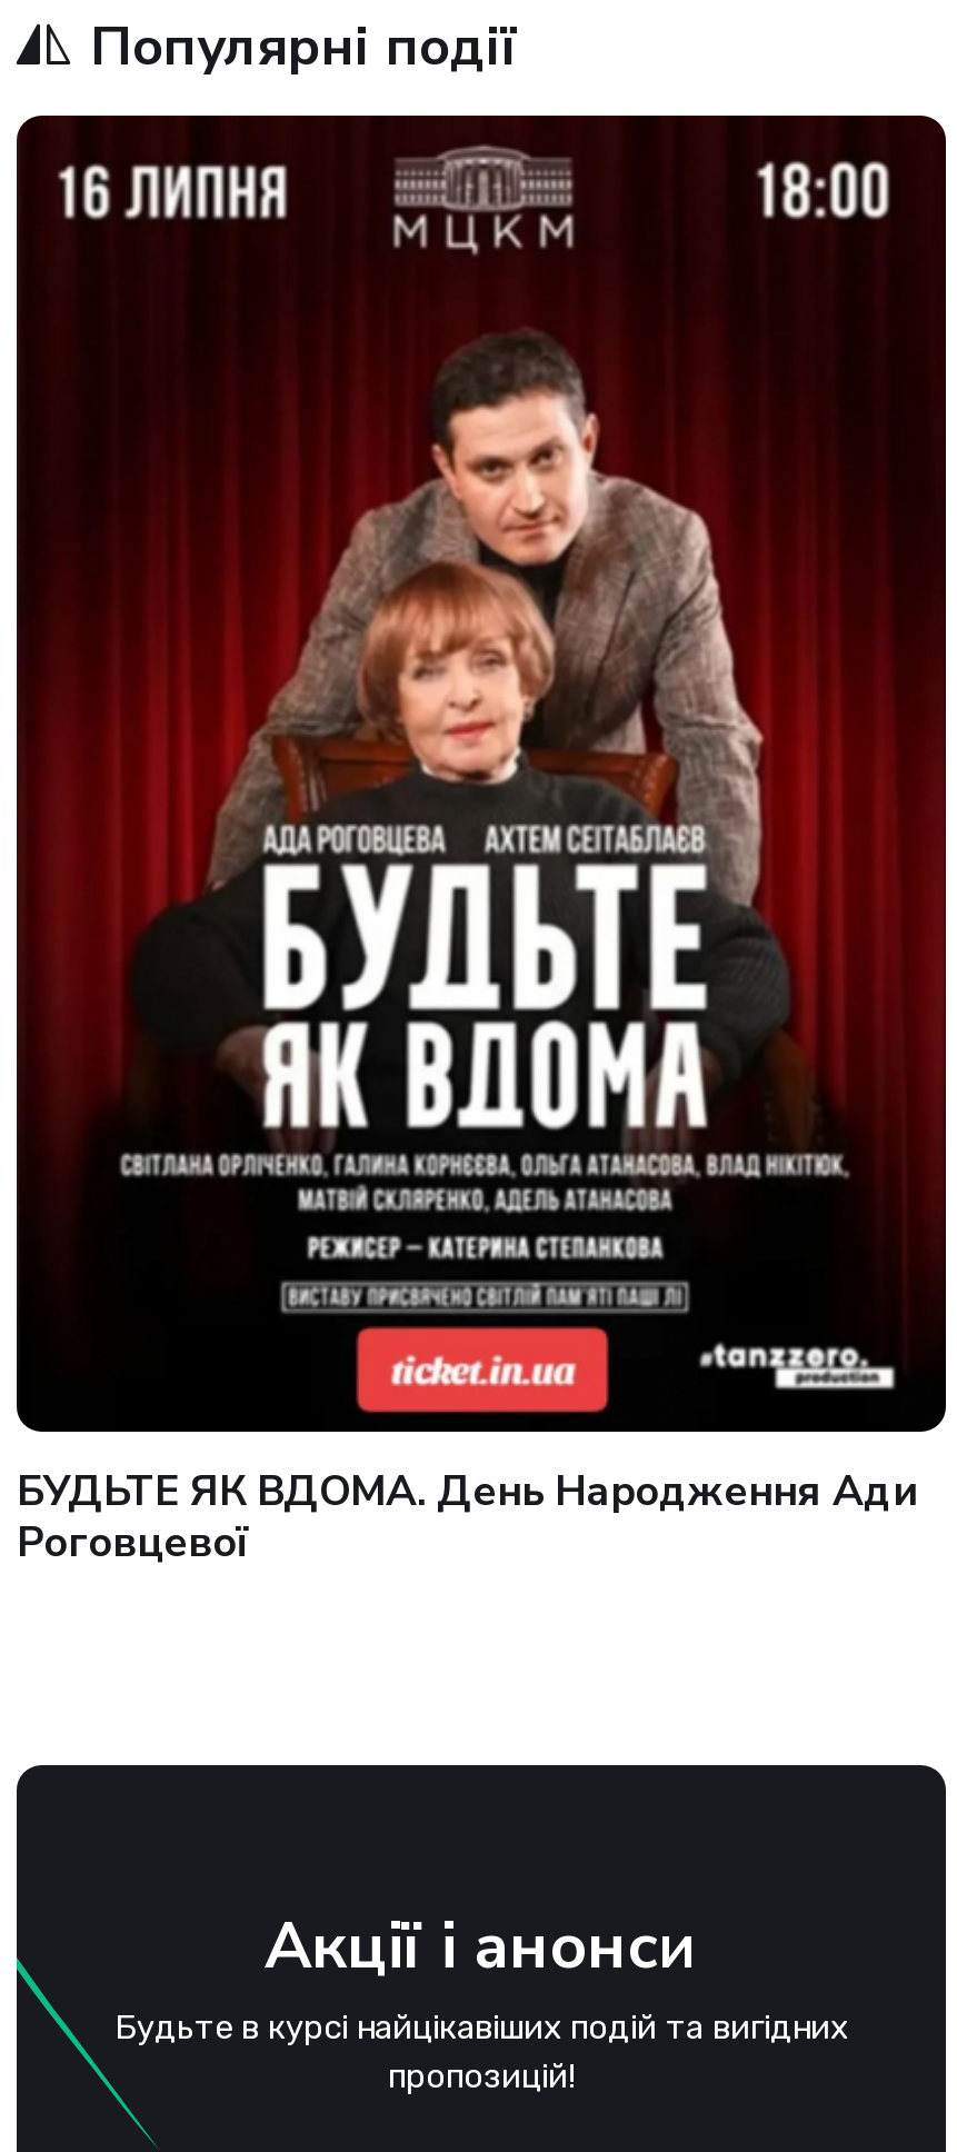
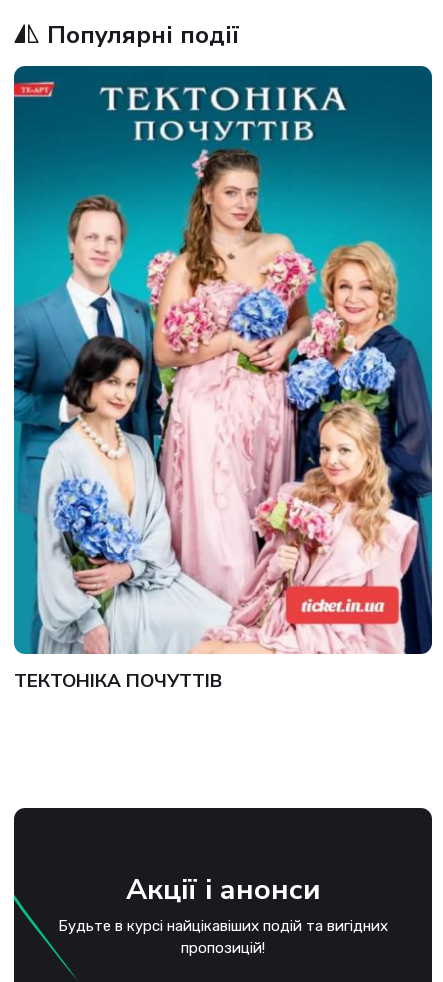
- [image]
- БУДЬТЕ ЯК ВДОМА. День Народження Ади
- Роговцевої
+ [image]
+ ТЕКТОНІКА ПОЧУТТІВ
